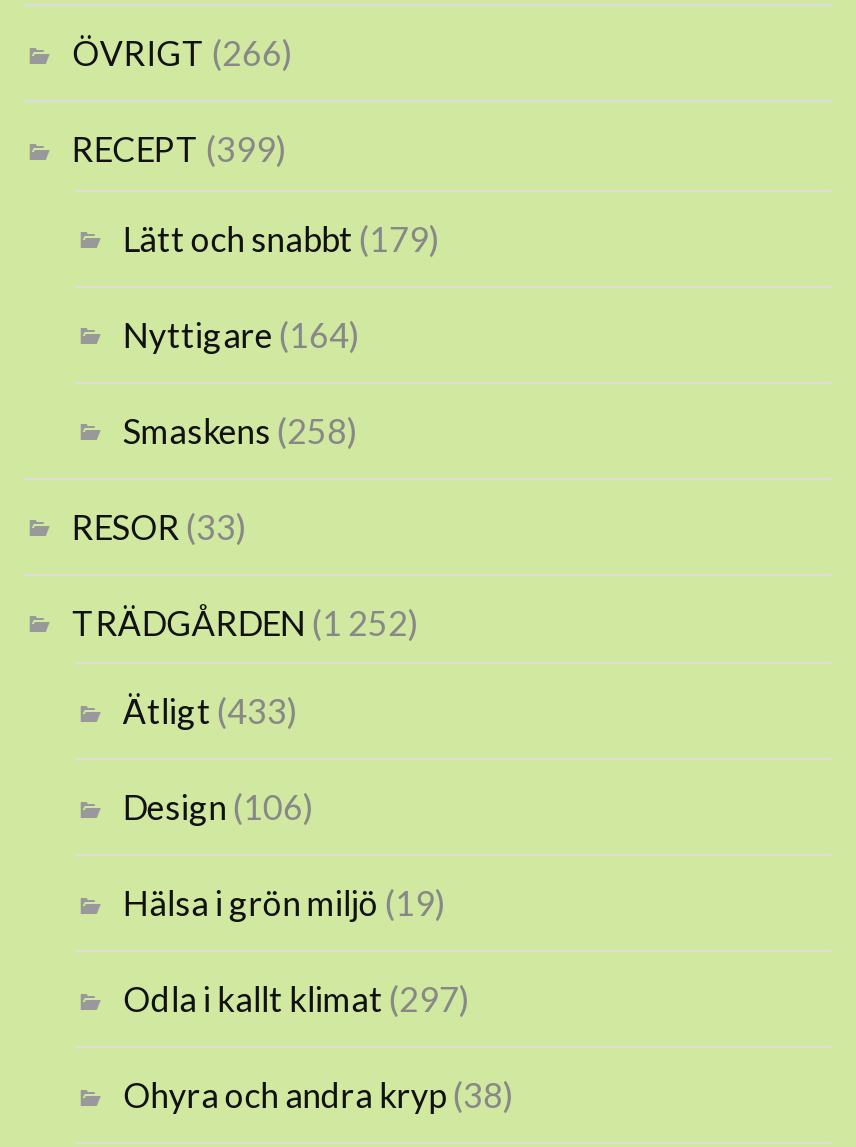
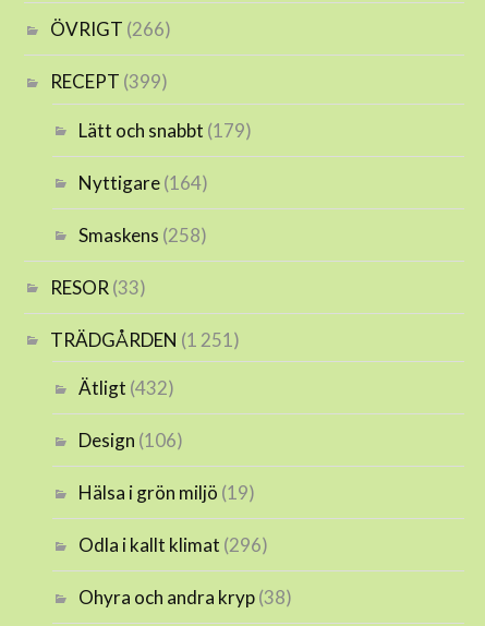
- TRÄDGÅRDEN (1 252)
+ TRÄDGÅRDEN (1 251)

- Ätligt (433)
+ Ätligt (432)

- Odla i kallt klimat (297)
+ Odla i kallt klimat (296)
